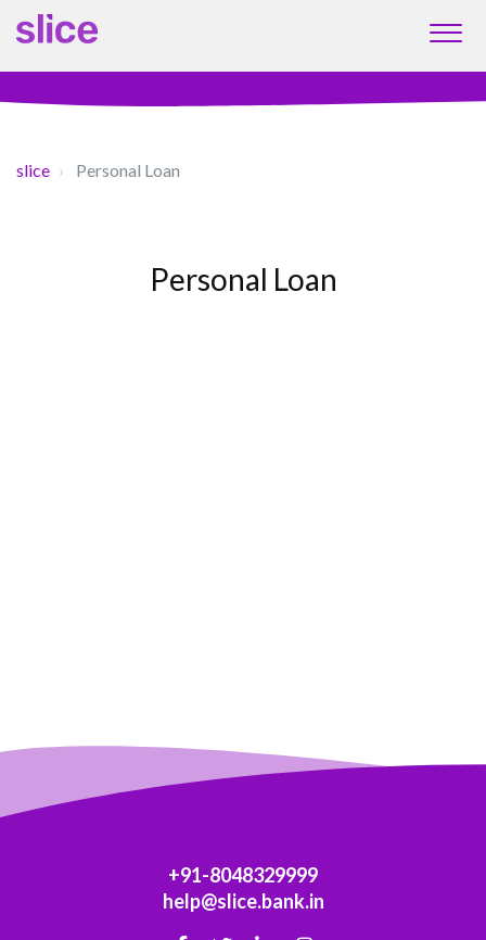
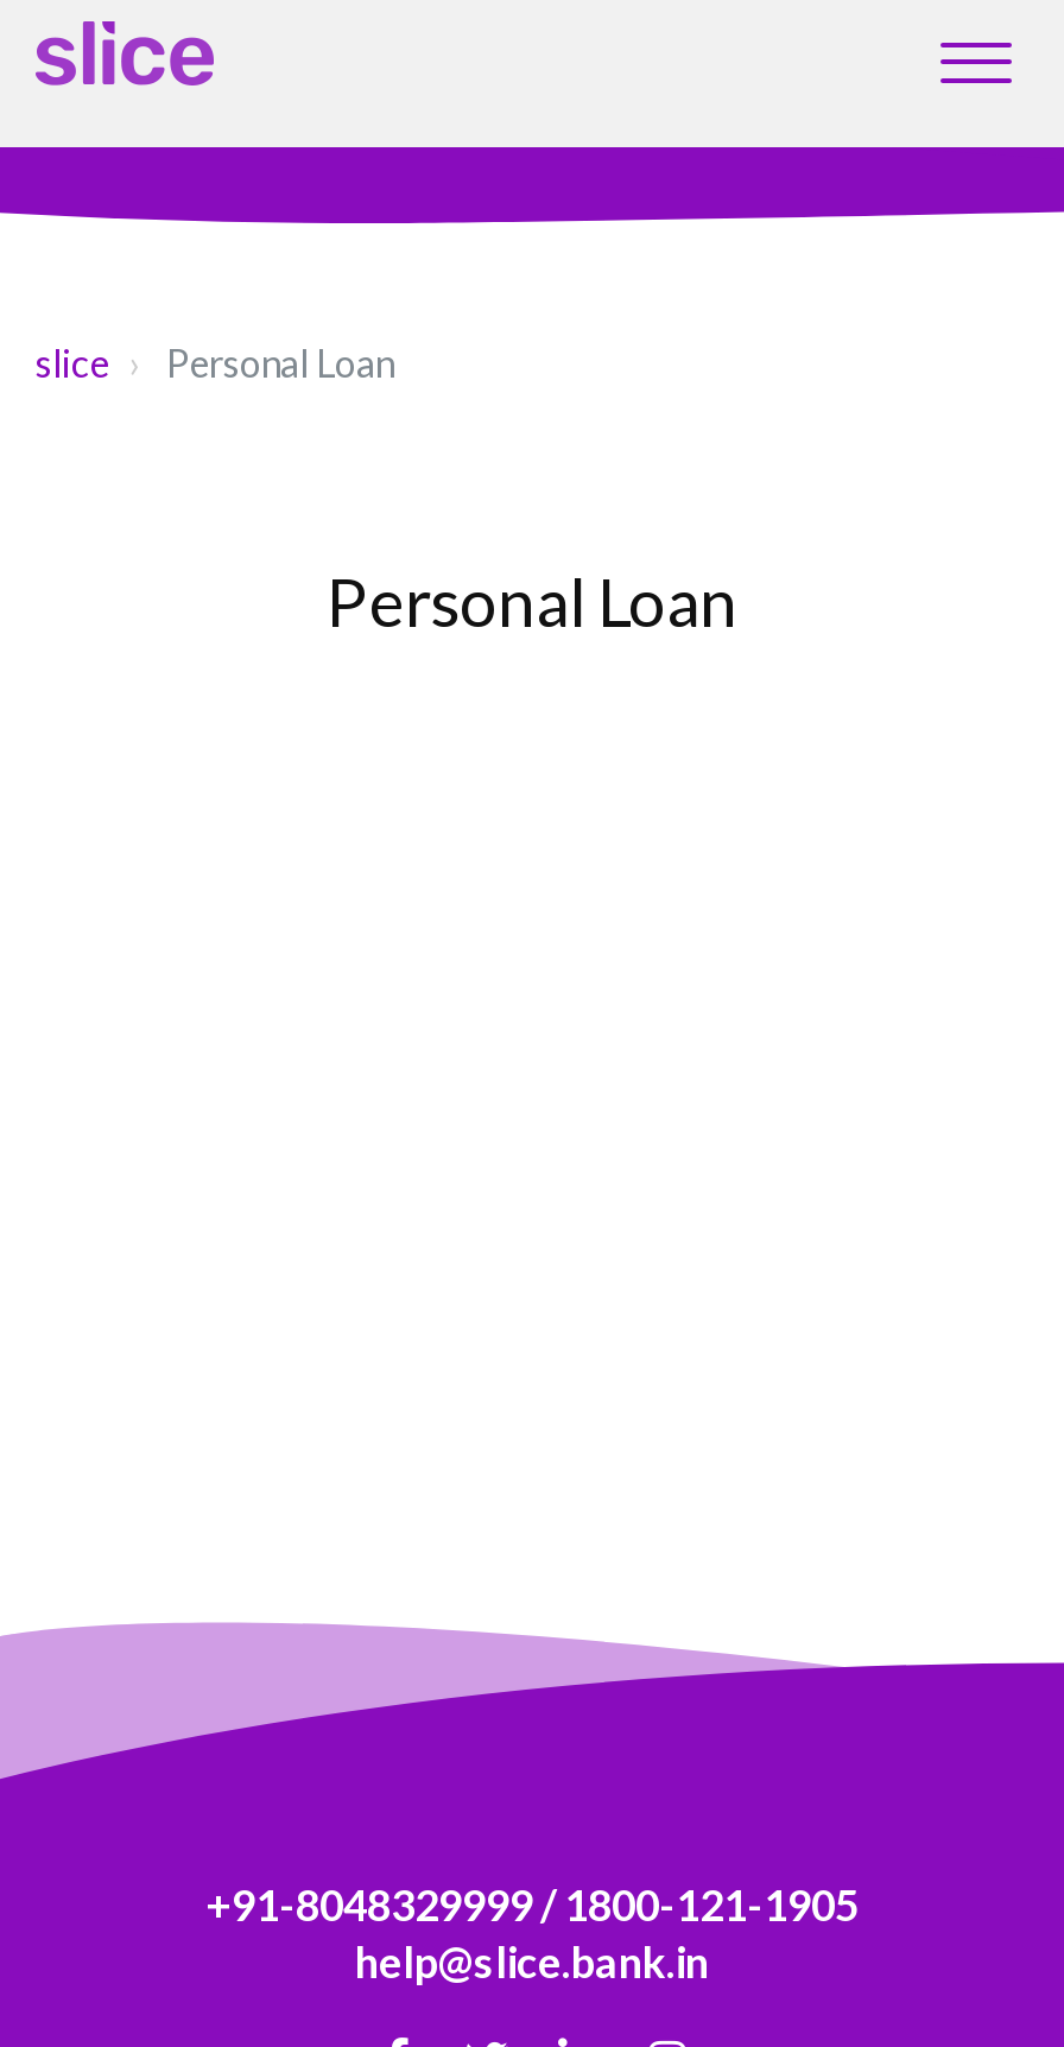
- +91-8048329999
+ +91-8048329999/ 1800-121-1905
